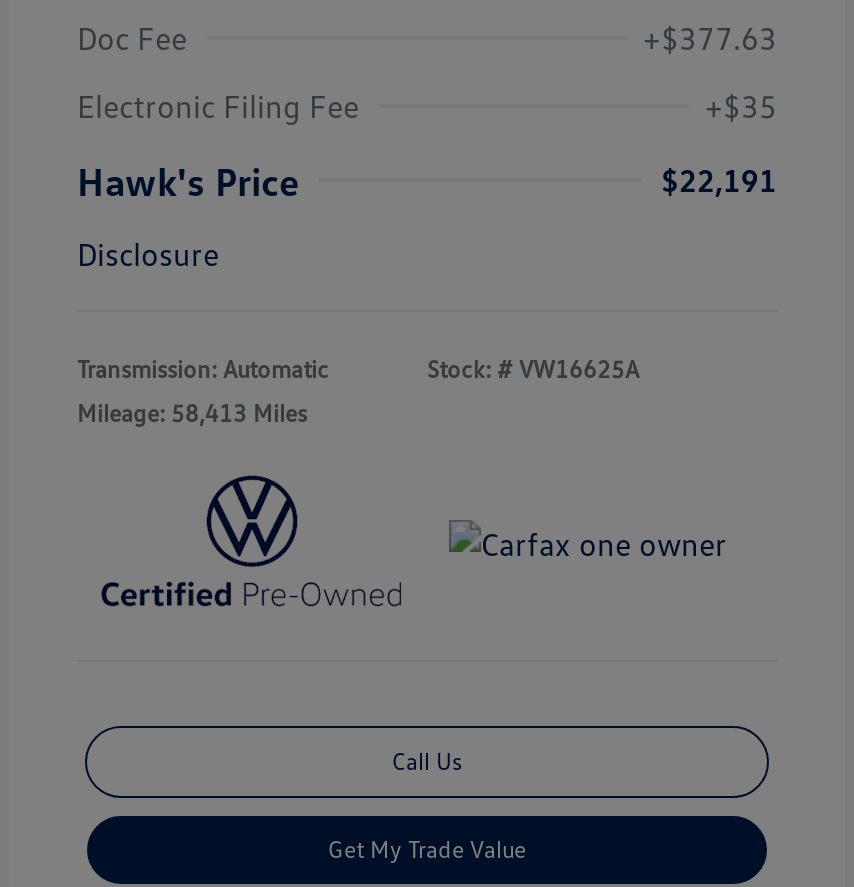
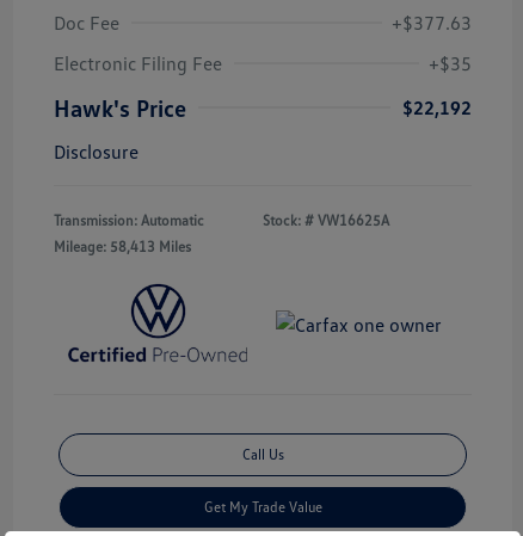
- $22,191
+ $22,192
